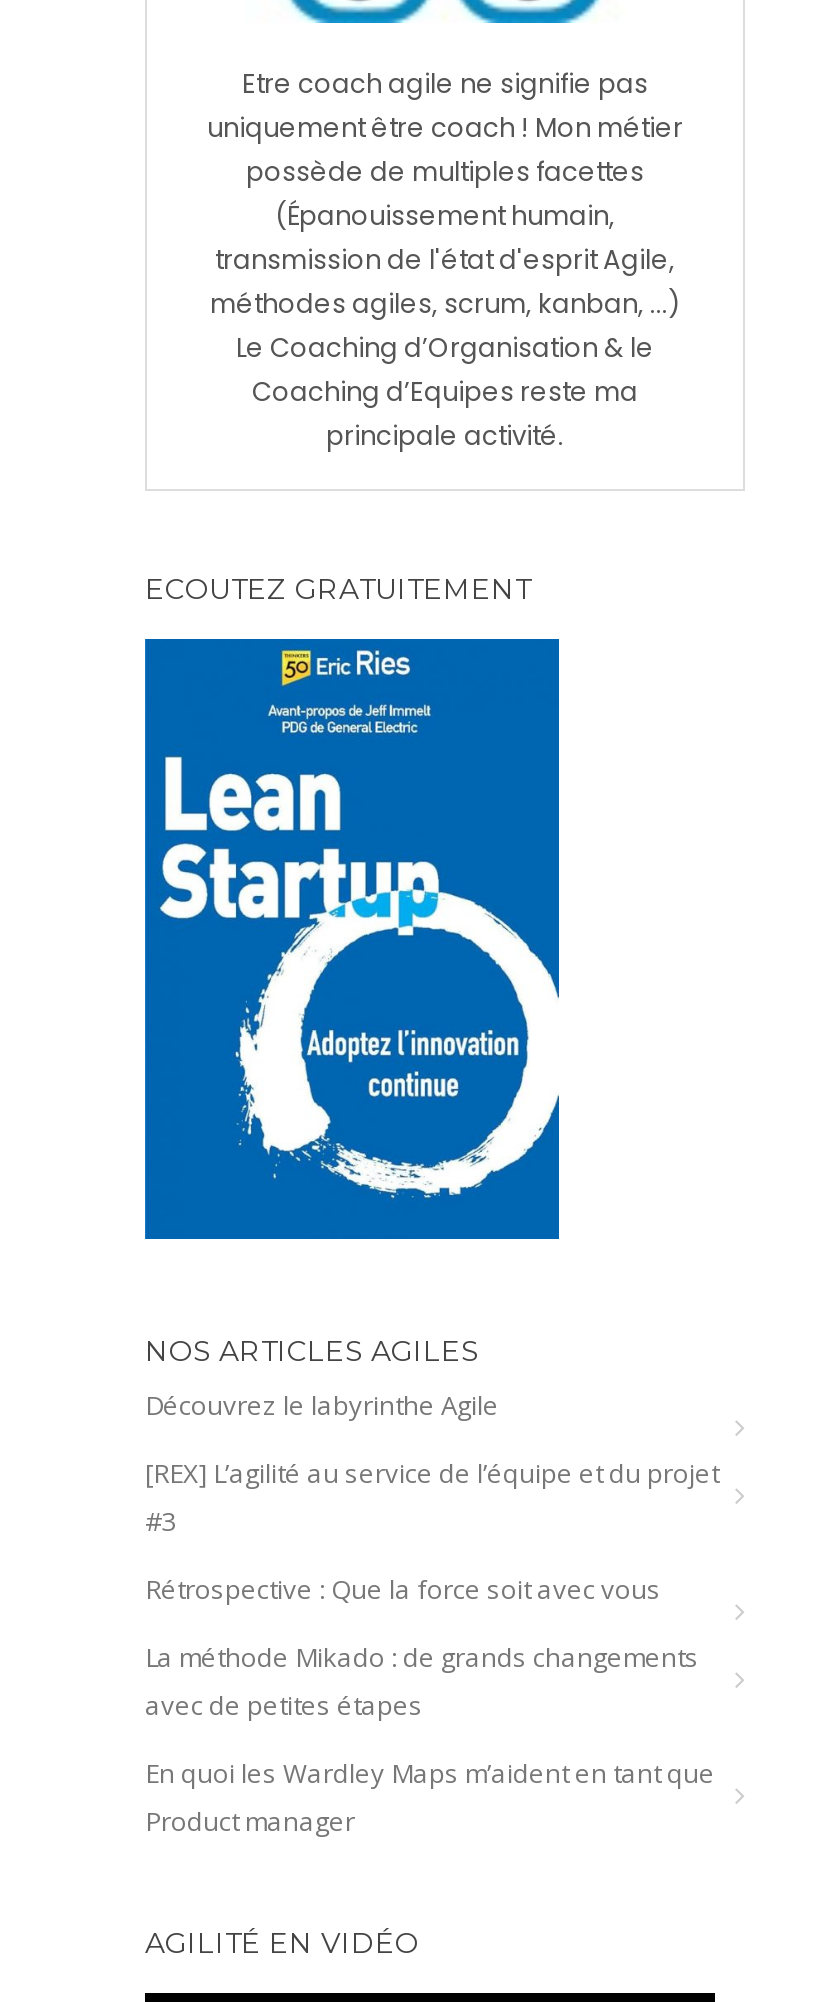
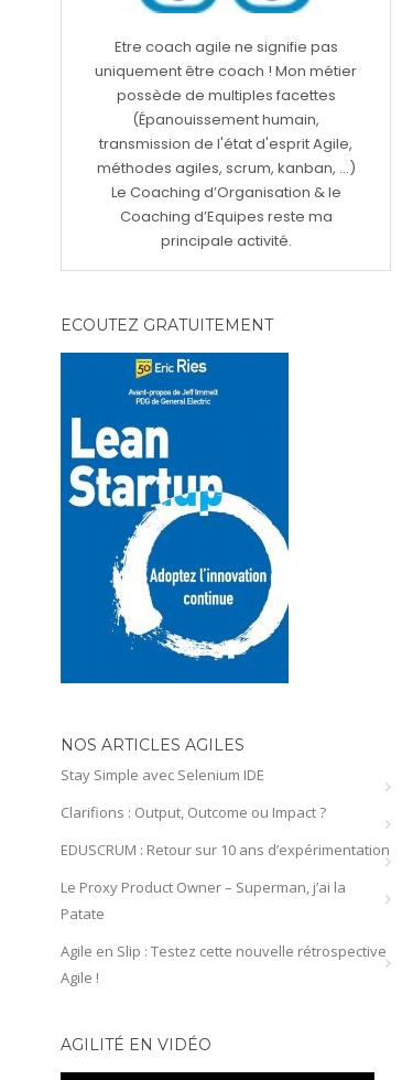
- Découvrez le labyrinthe Agile
+ Stay Simple avec Selenium IDE

- [REX] L’agilité au service de l’équipe et du projet
- #3
+ Clarifions : Output, Outcome ou Impact ?

- Rétrospective : Que la force soit avec vous
+ EDUSCRUM : Retour sur 10 ans d’expérimentation

- La méthode Mikado : de grands changements
- avec de petites étapes
+ Le Proxy Product Owner – Superman, j’ai la
+ Patate

- En quoi les Wardley Maps m’aident en tant que
- Product manager
+ Agile en Slip : Testez cette nouvelle rétrospective
+ Agile !
